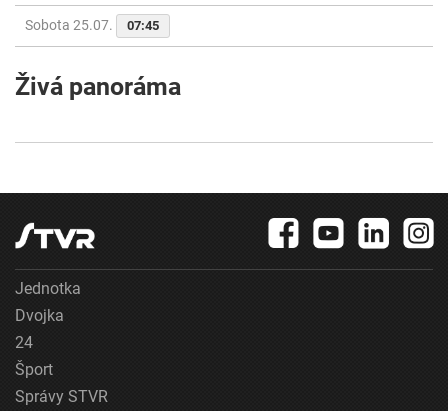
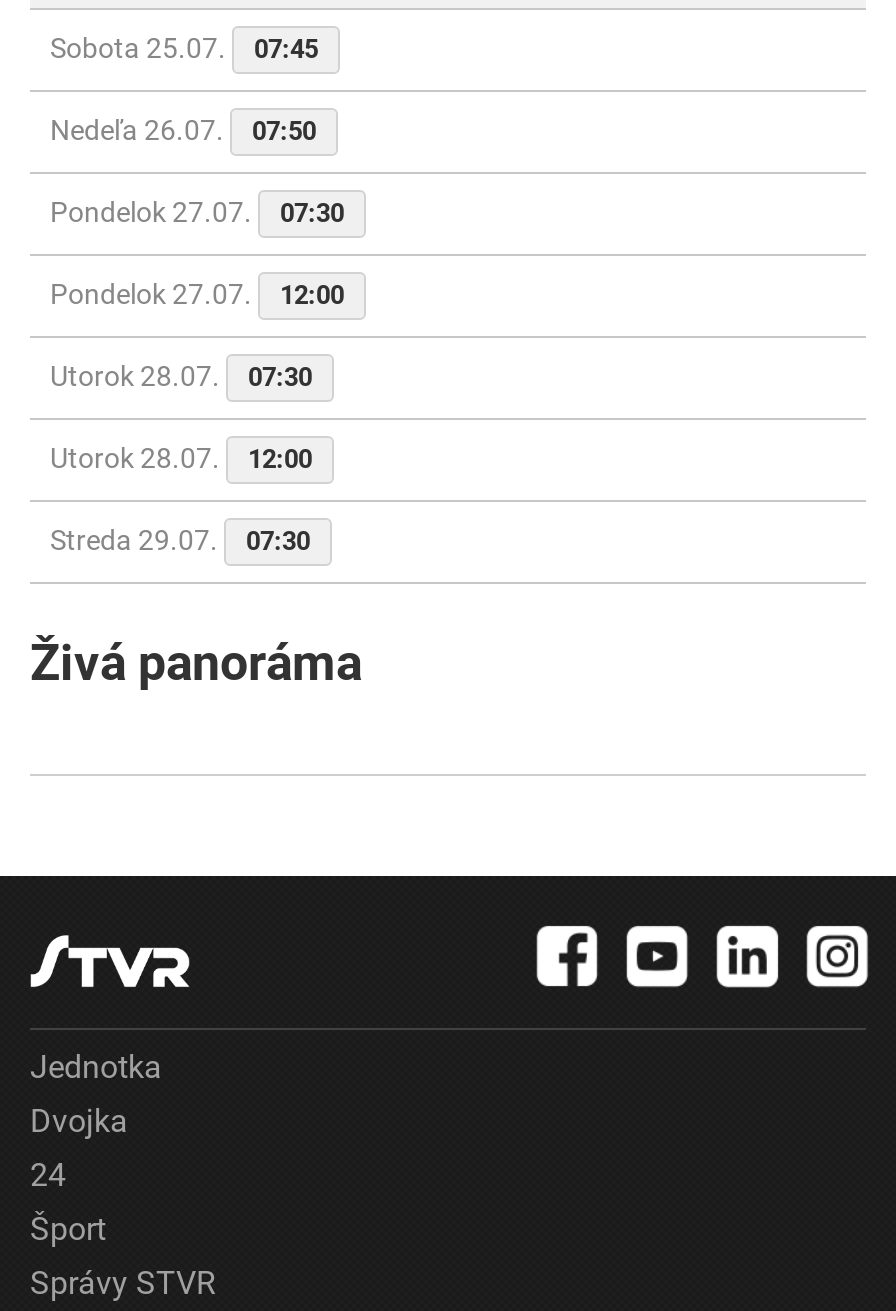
+ Nedeľa 26.07.
+ 07:50
+ Pondelok 27.07.
+ 07:30
+ Pondelok 27.07.
+ 12:00
+ Utorok 28.07.
+ 07:30
+ Utorok 28.07.
+ 12:00
+ Streda 29.07.
+ 07:30
